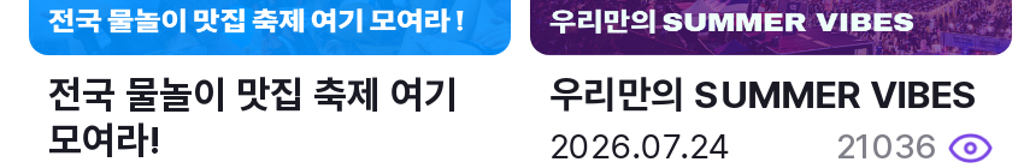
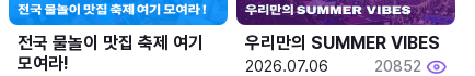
- 2026.07.24
+ 2026.07.06

- 21036
+ 20852
